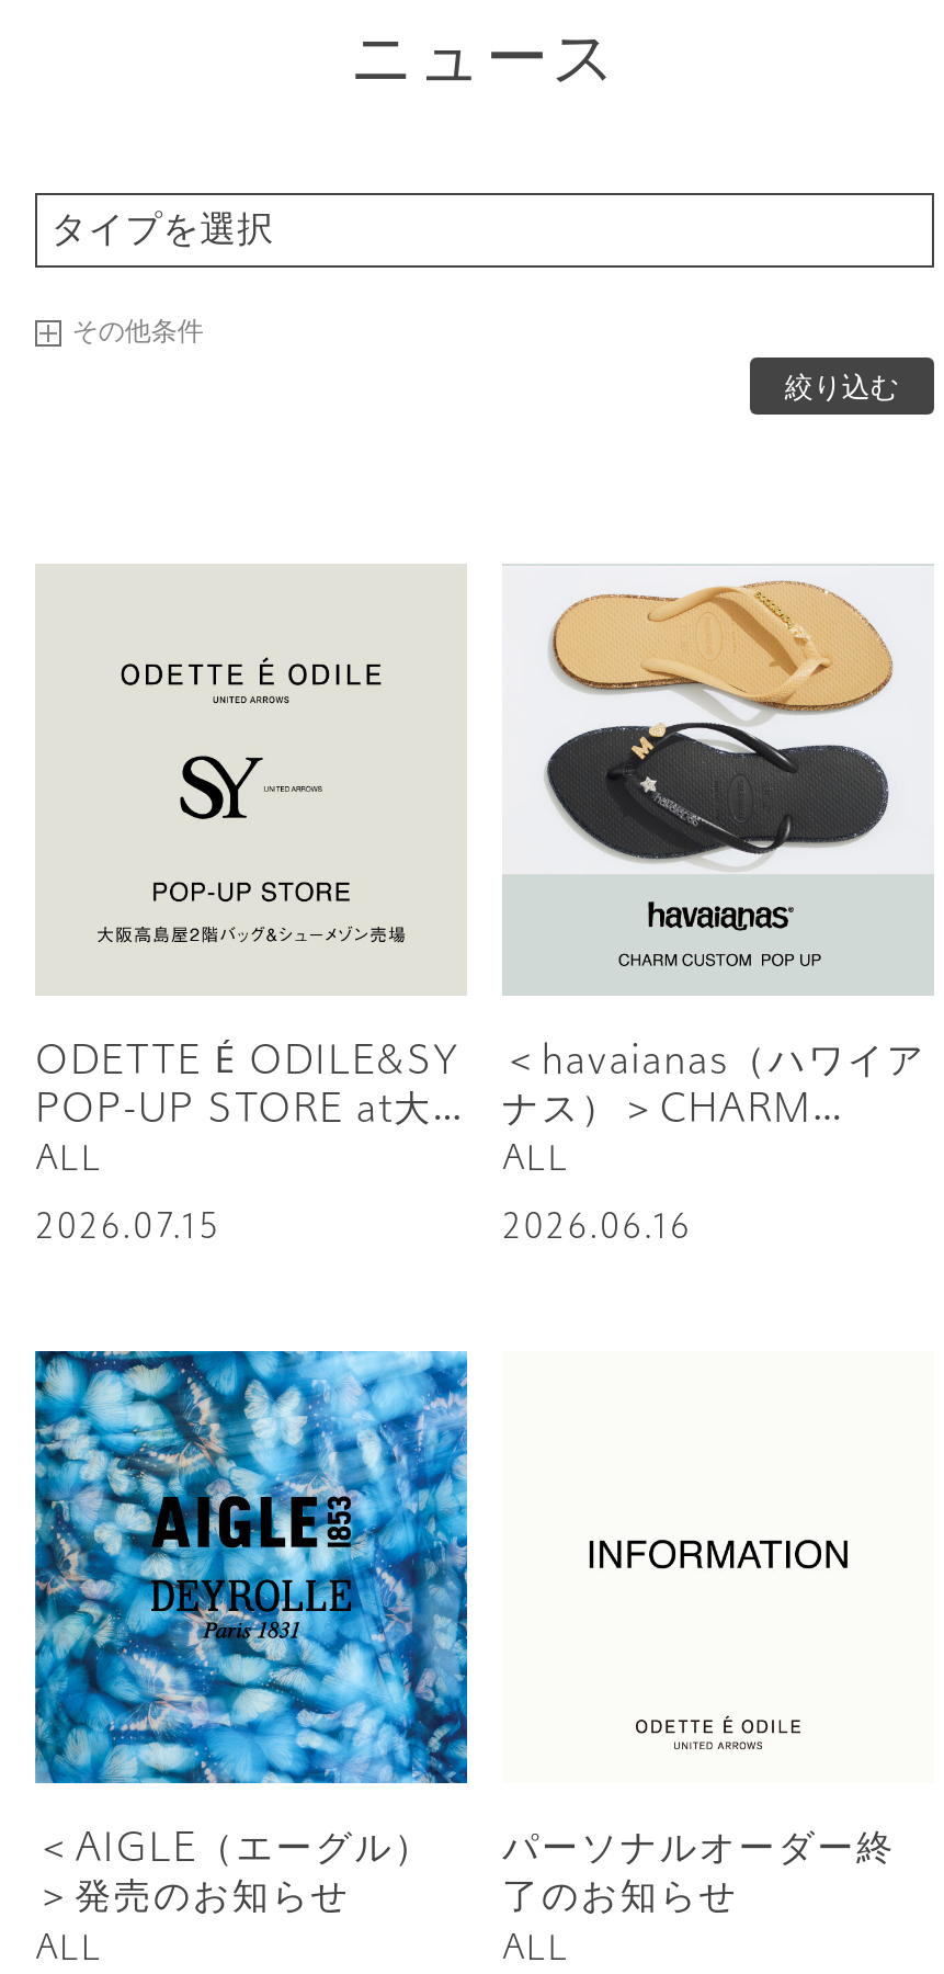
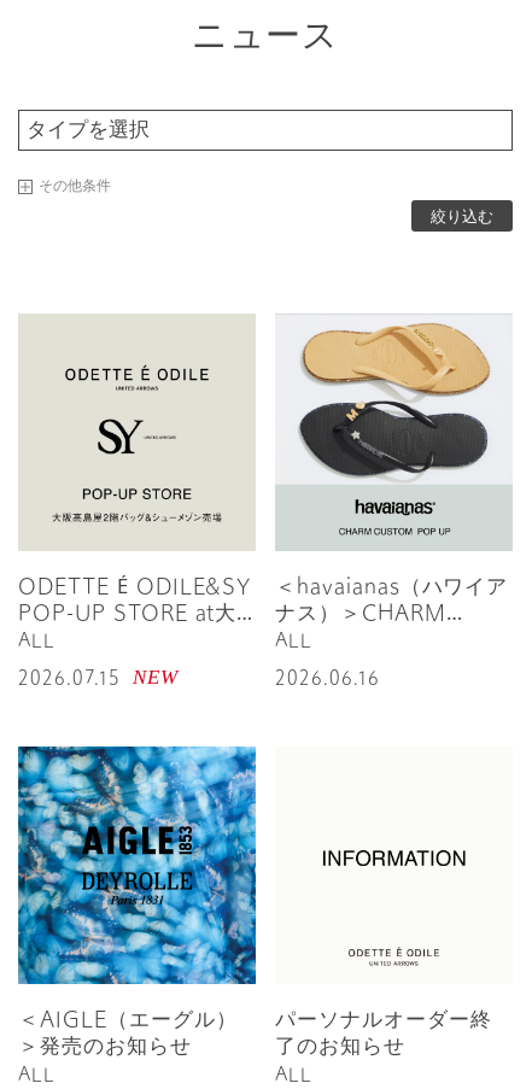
+ NEW
